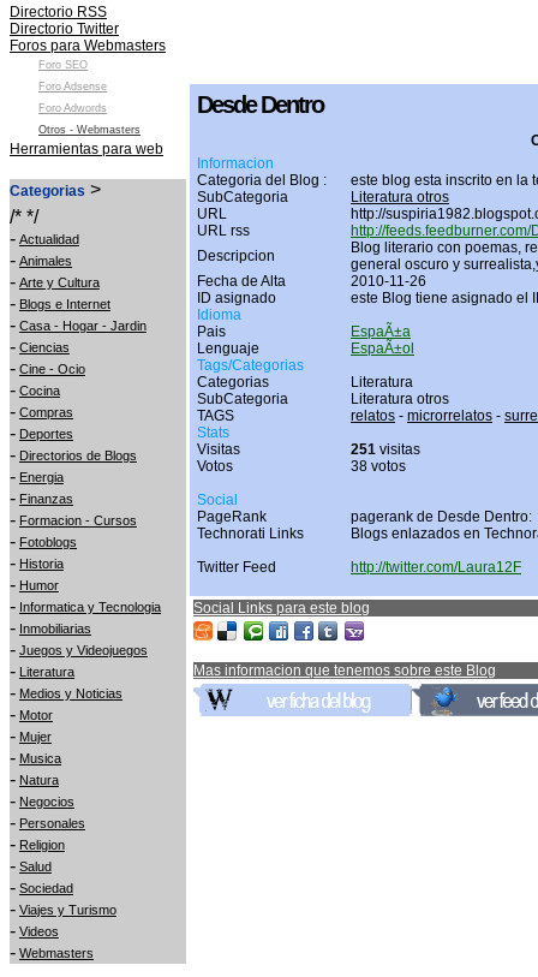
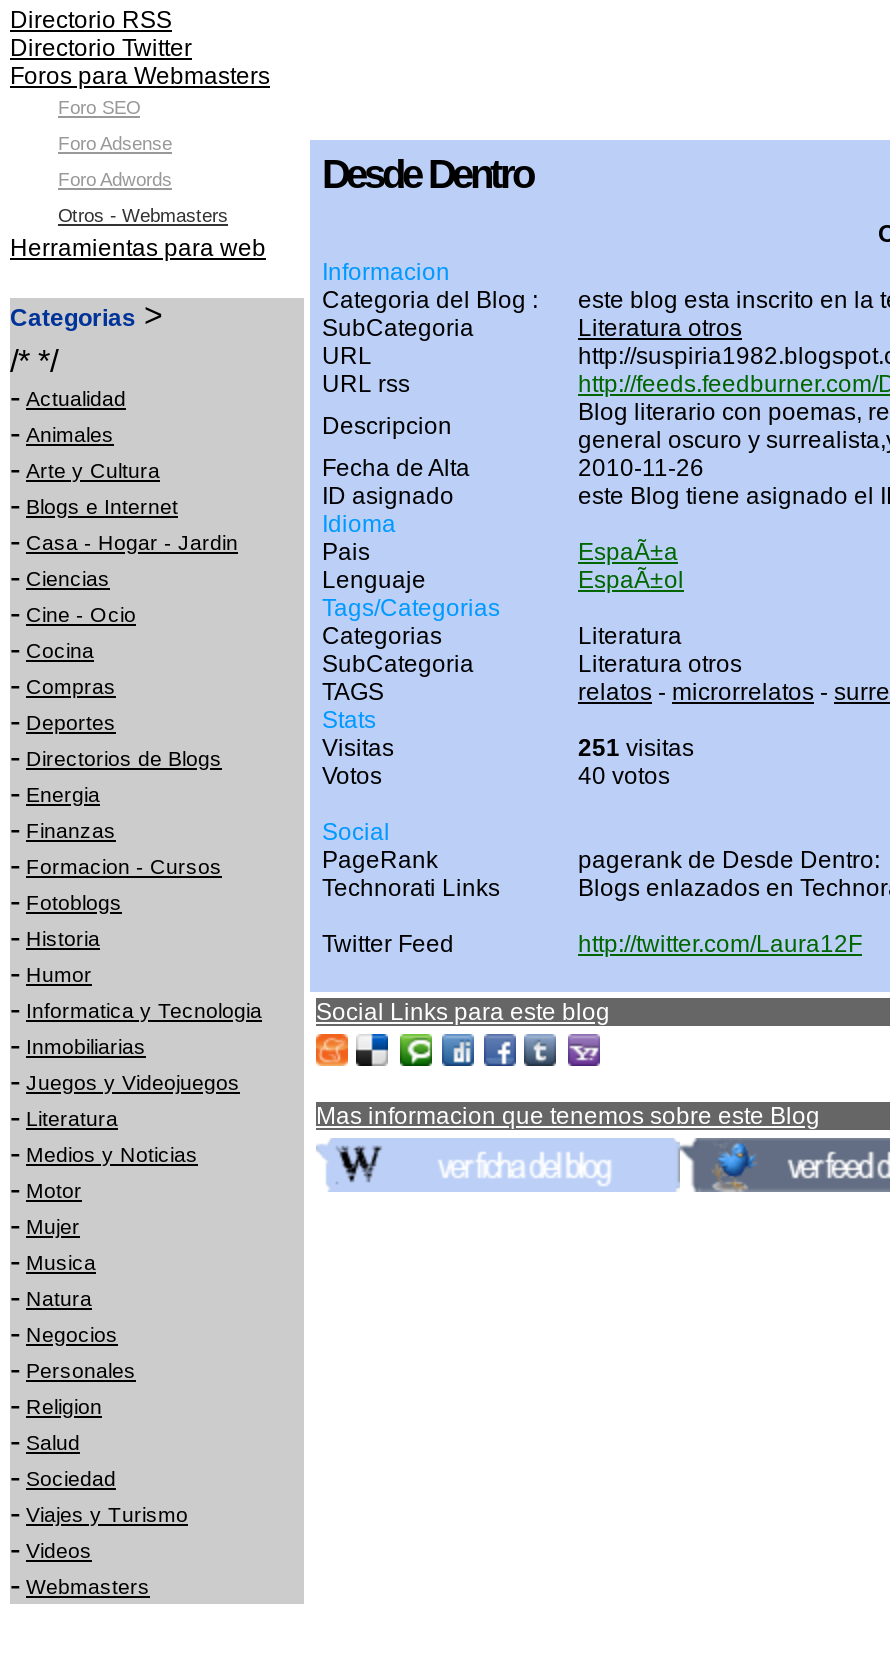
- 38 votos
+ 40 votos
